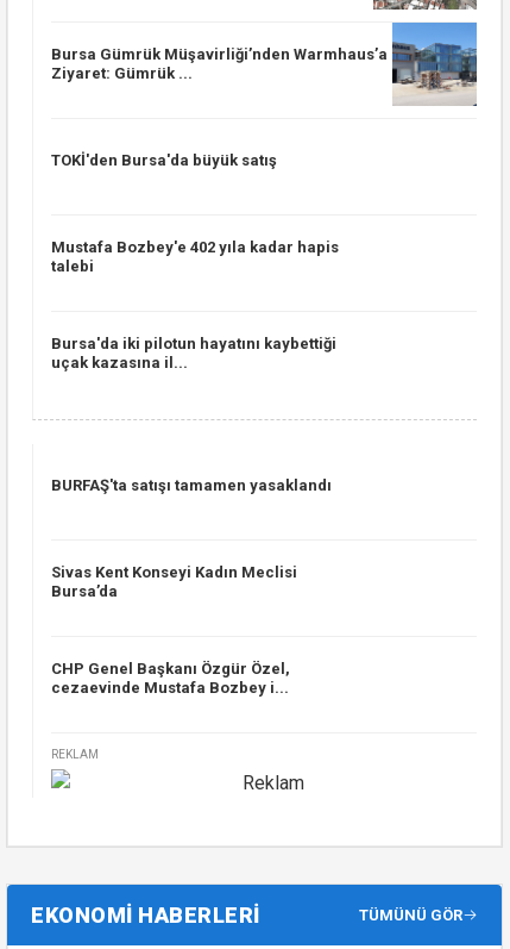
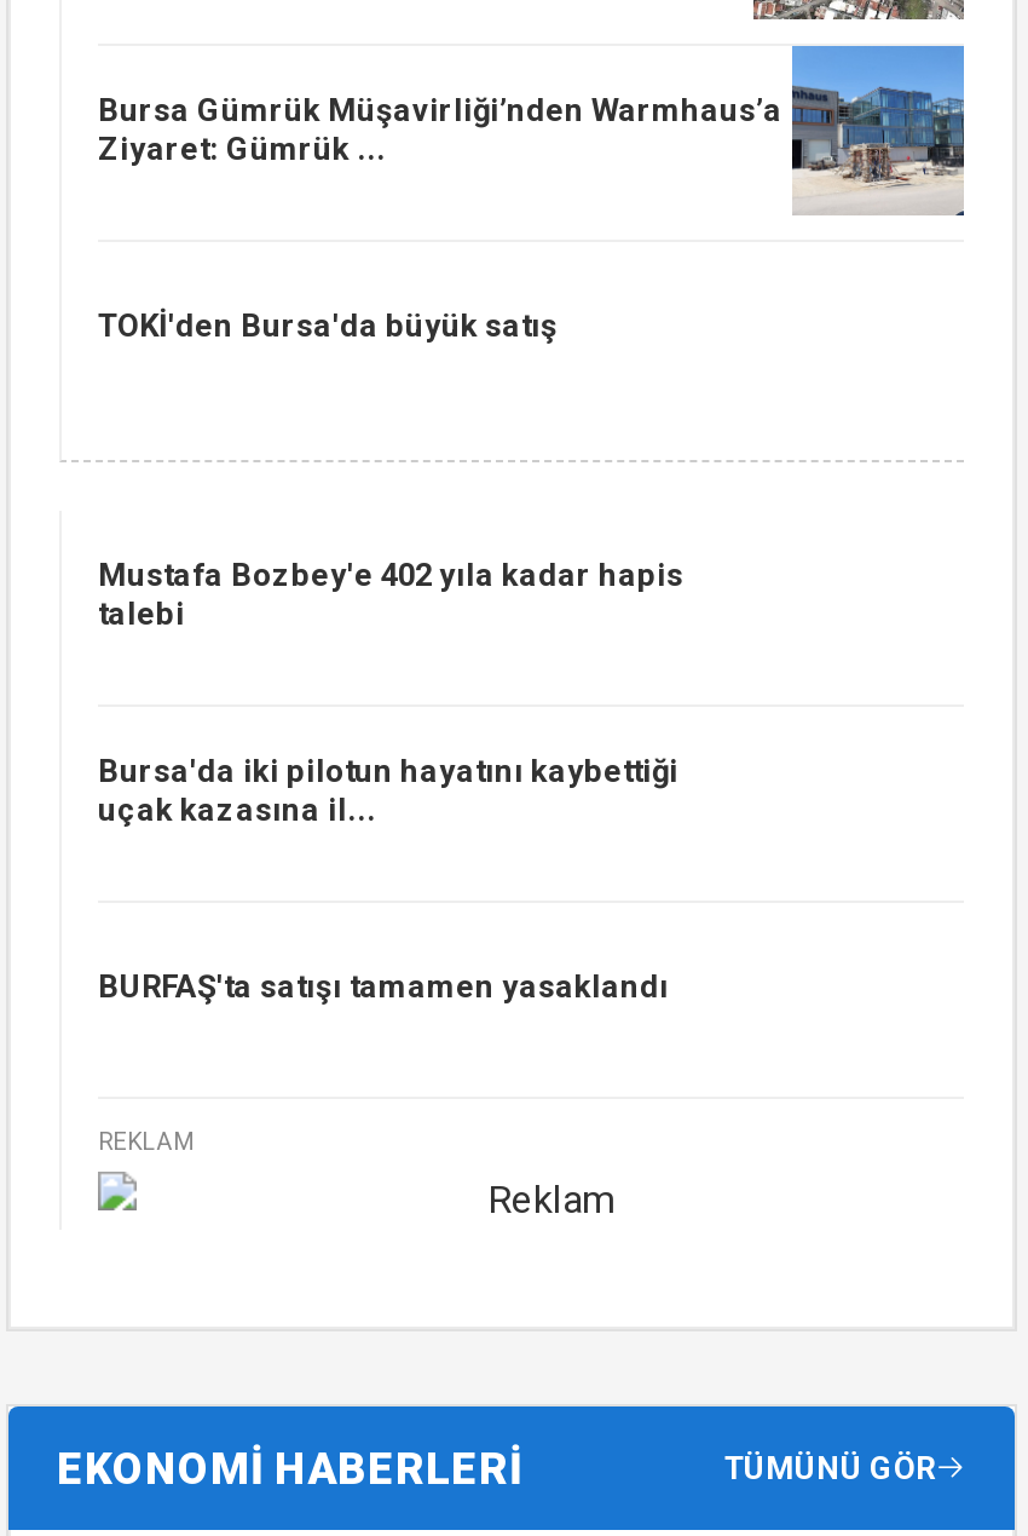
moved down: Mustafa Bozbey'e 402 yıla kadar hapis | talebi | Bursa'da iki pilotun hayatını kaybettiği | uçak kazasına il...

- Sivas Kent Konseyi Kadın Meclisi
- Bursa’da

- CHP Genel Başkanı Özgür Özel,
- cezaevinde Mustafa Bozbey i...
